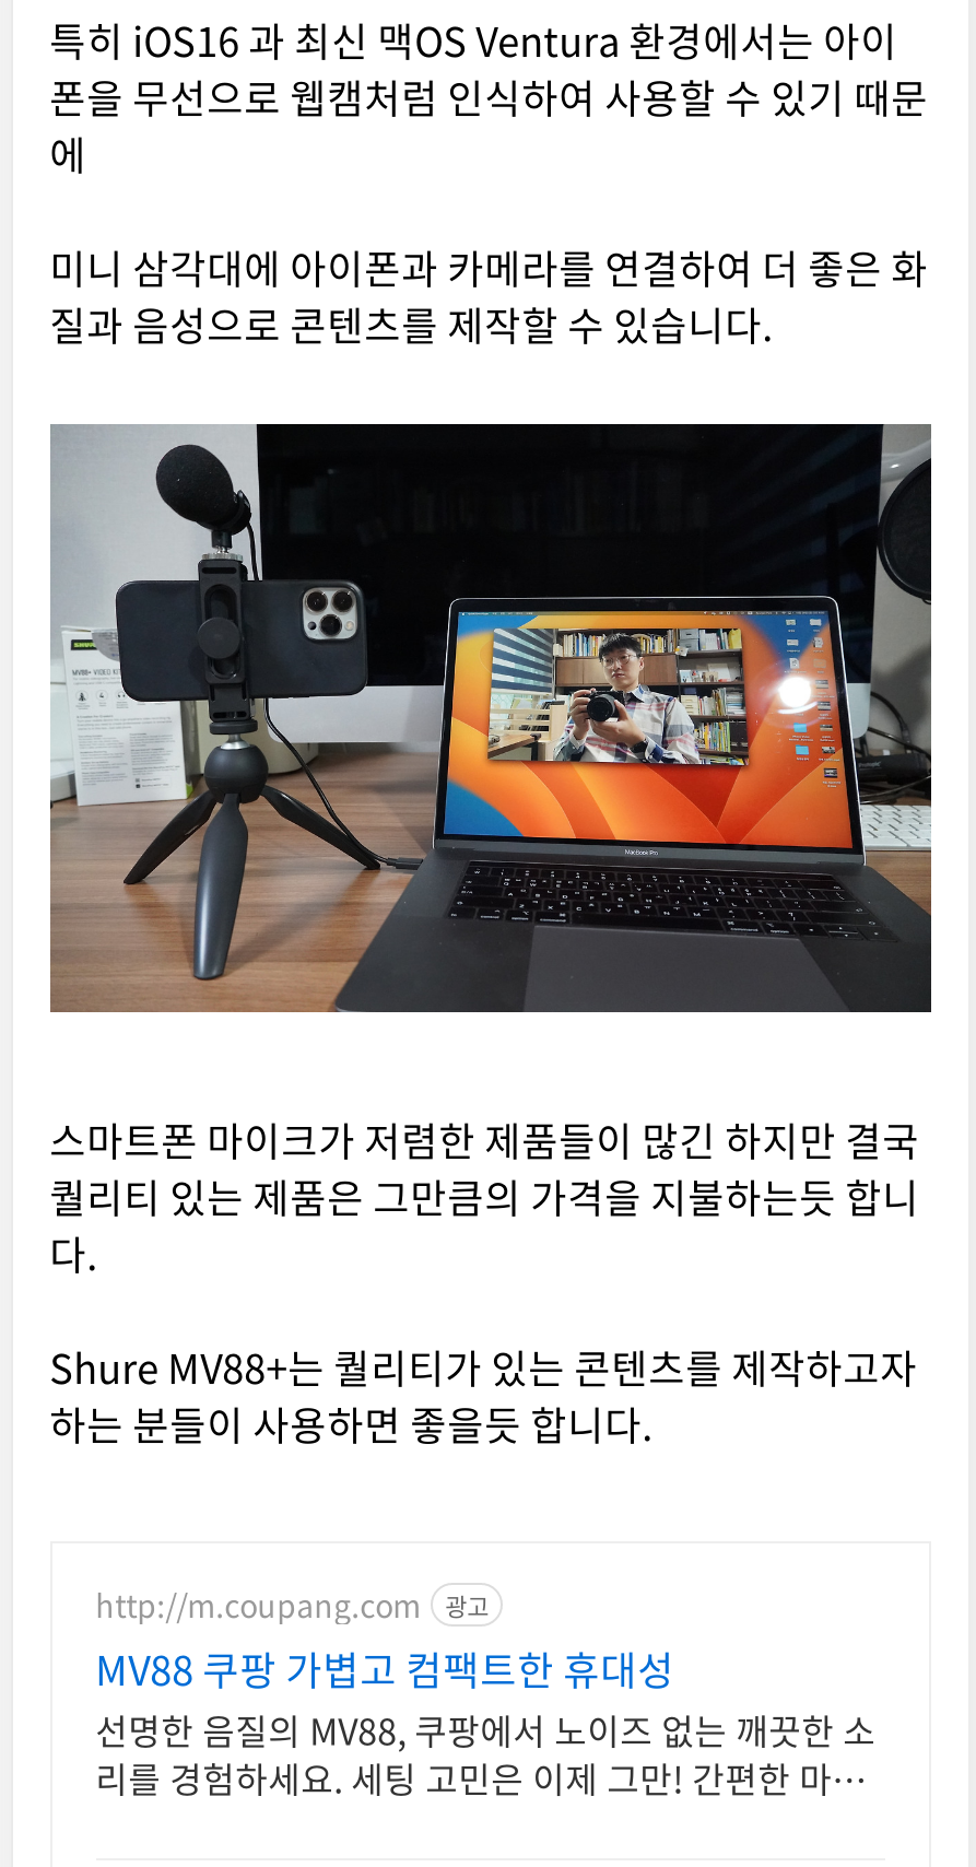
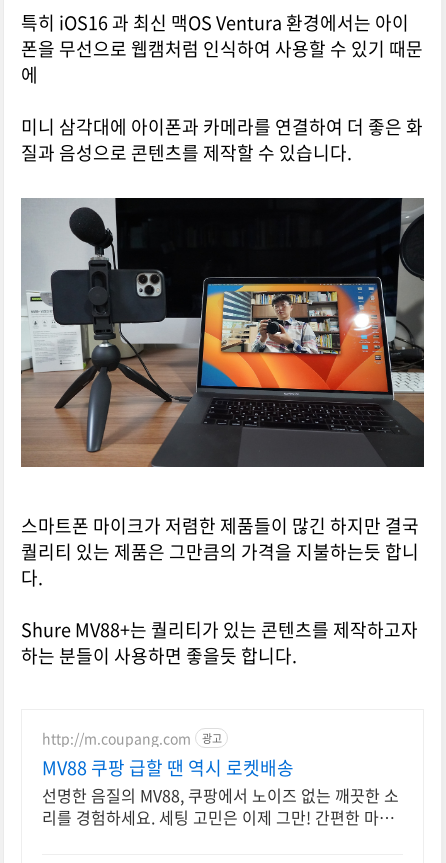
- MV88 쿠팡 가볍고 컴팩트한 휴대성
+ MV88 쿠팡 급할 땐 역시 로켓배송
